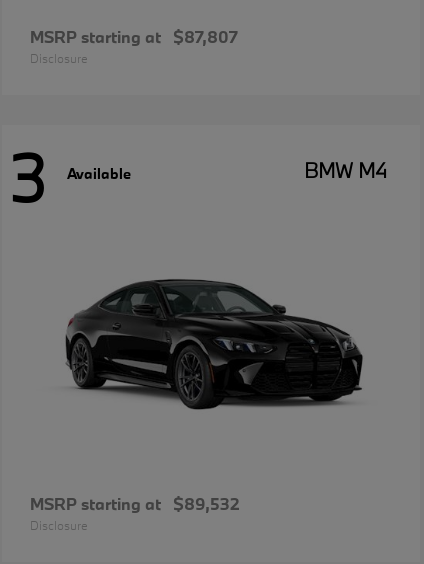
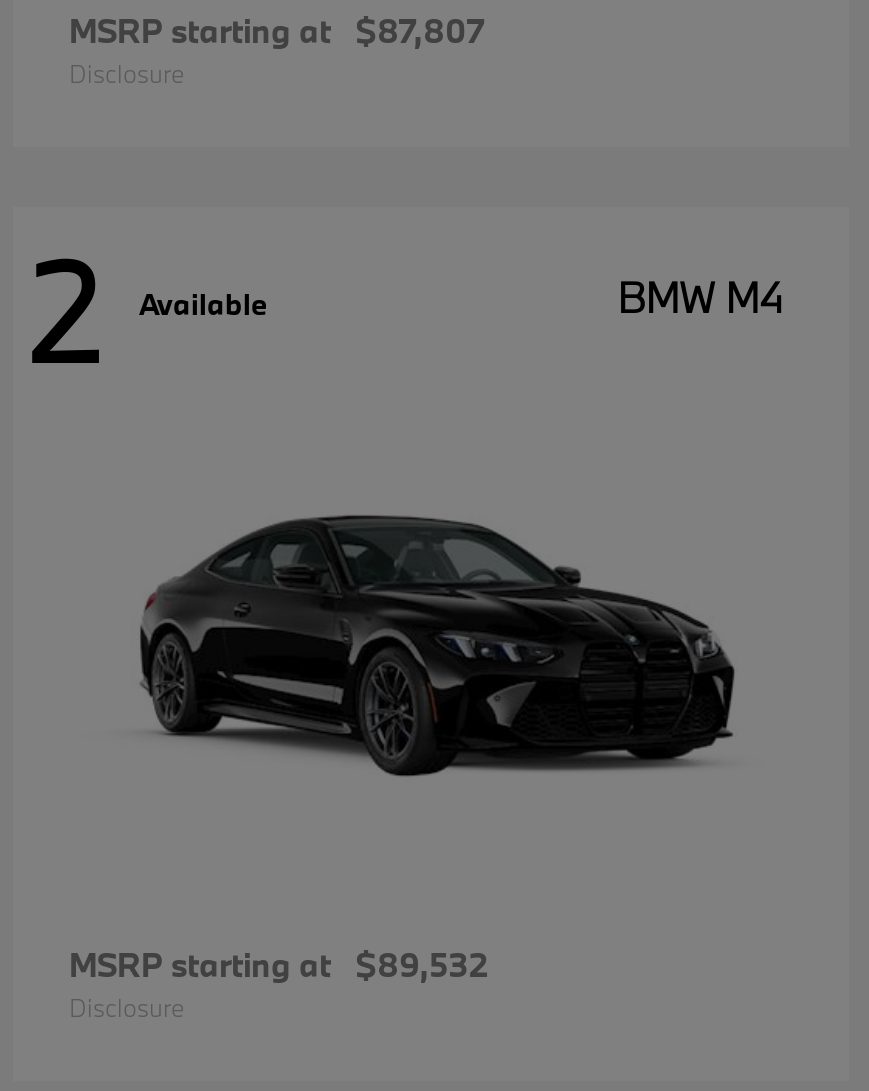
- 3 Available
+ 2 Available
